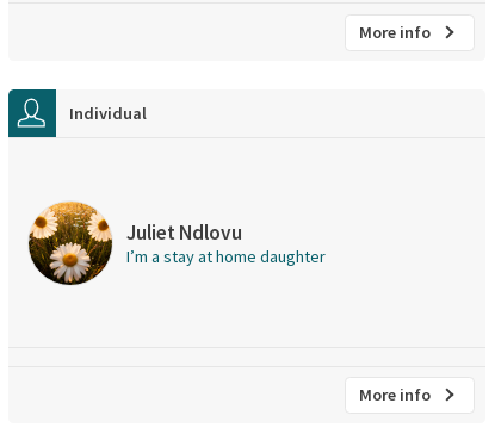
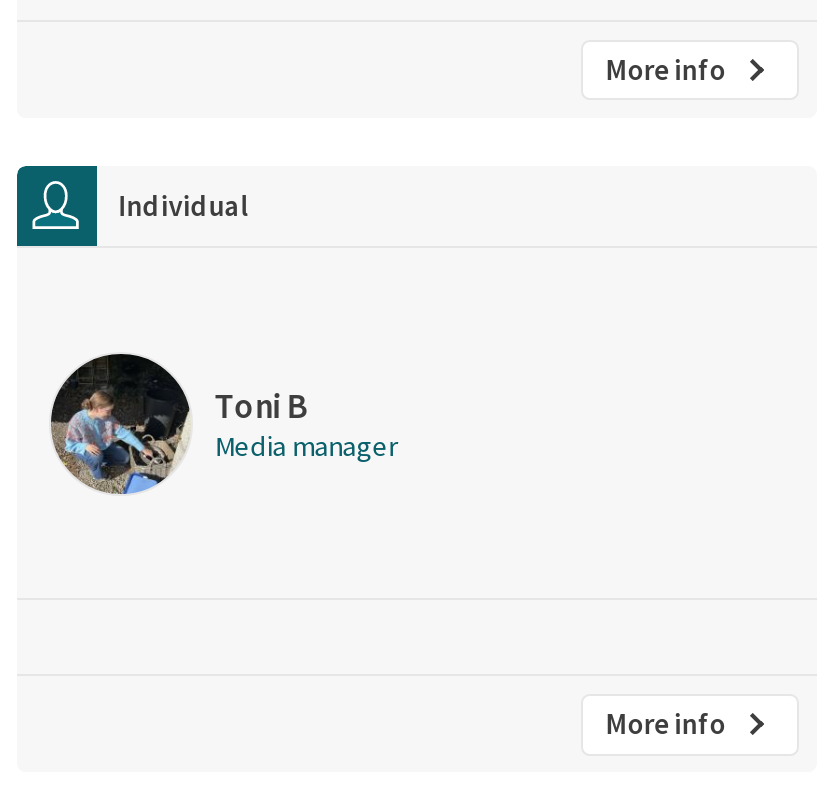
- [image]
- Juliet Ndlovu
- I’m a stay at home daughter
+ [image]
+ Toni B
+ Media manager
